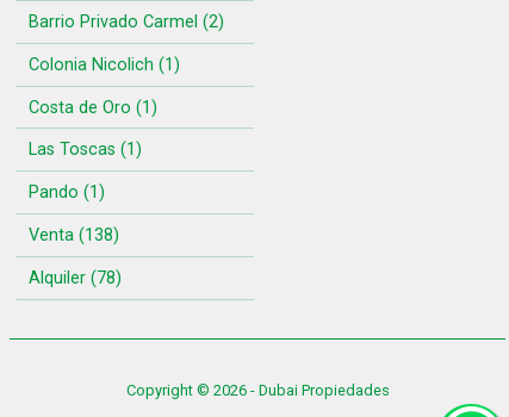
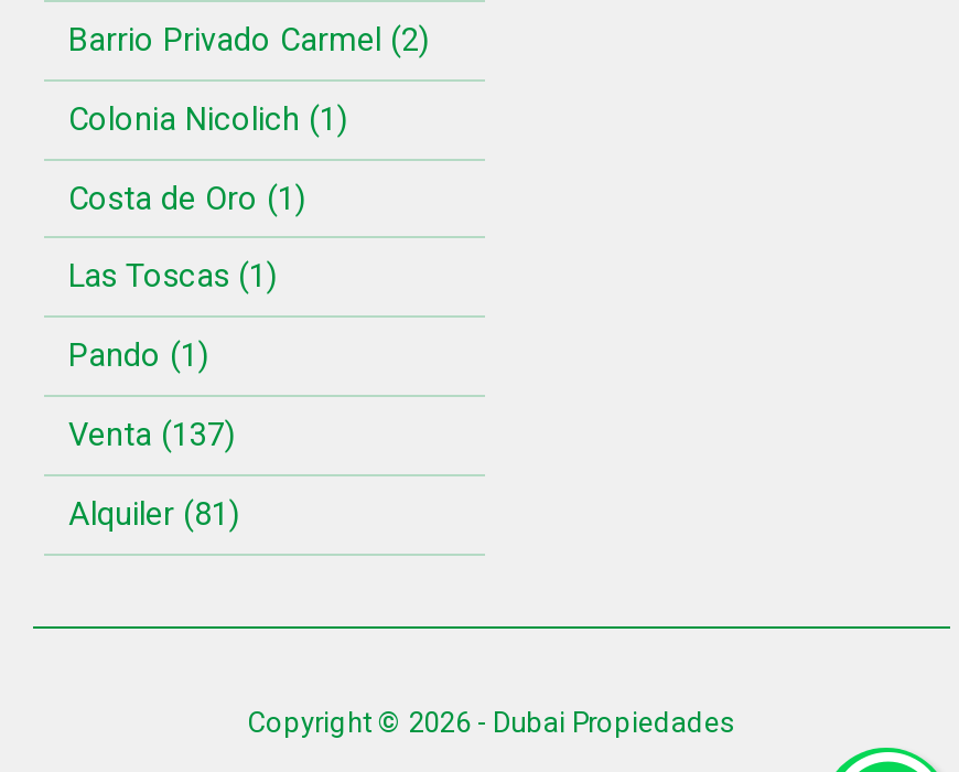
- Venta (138)
+ Venta (137)

- Alquiler (78)
+ Alquiler (81)
